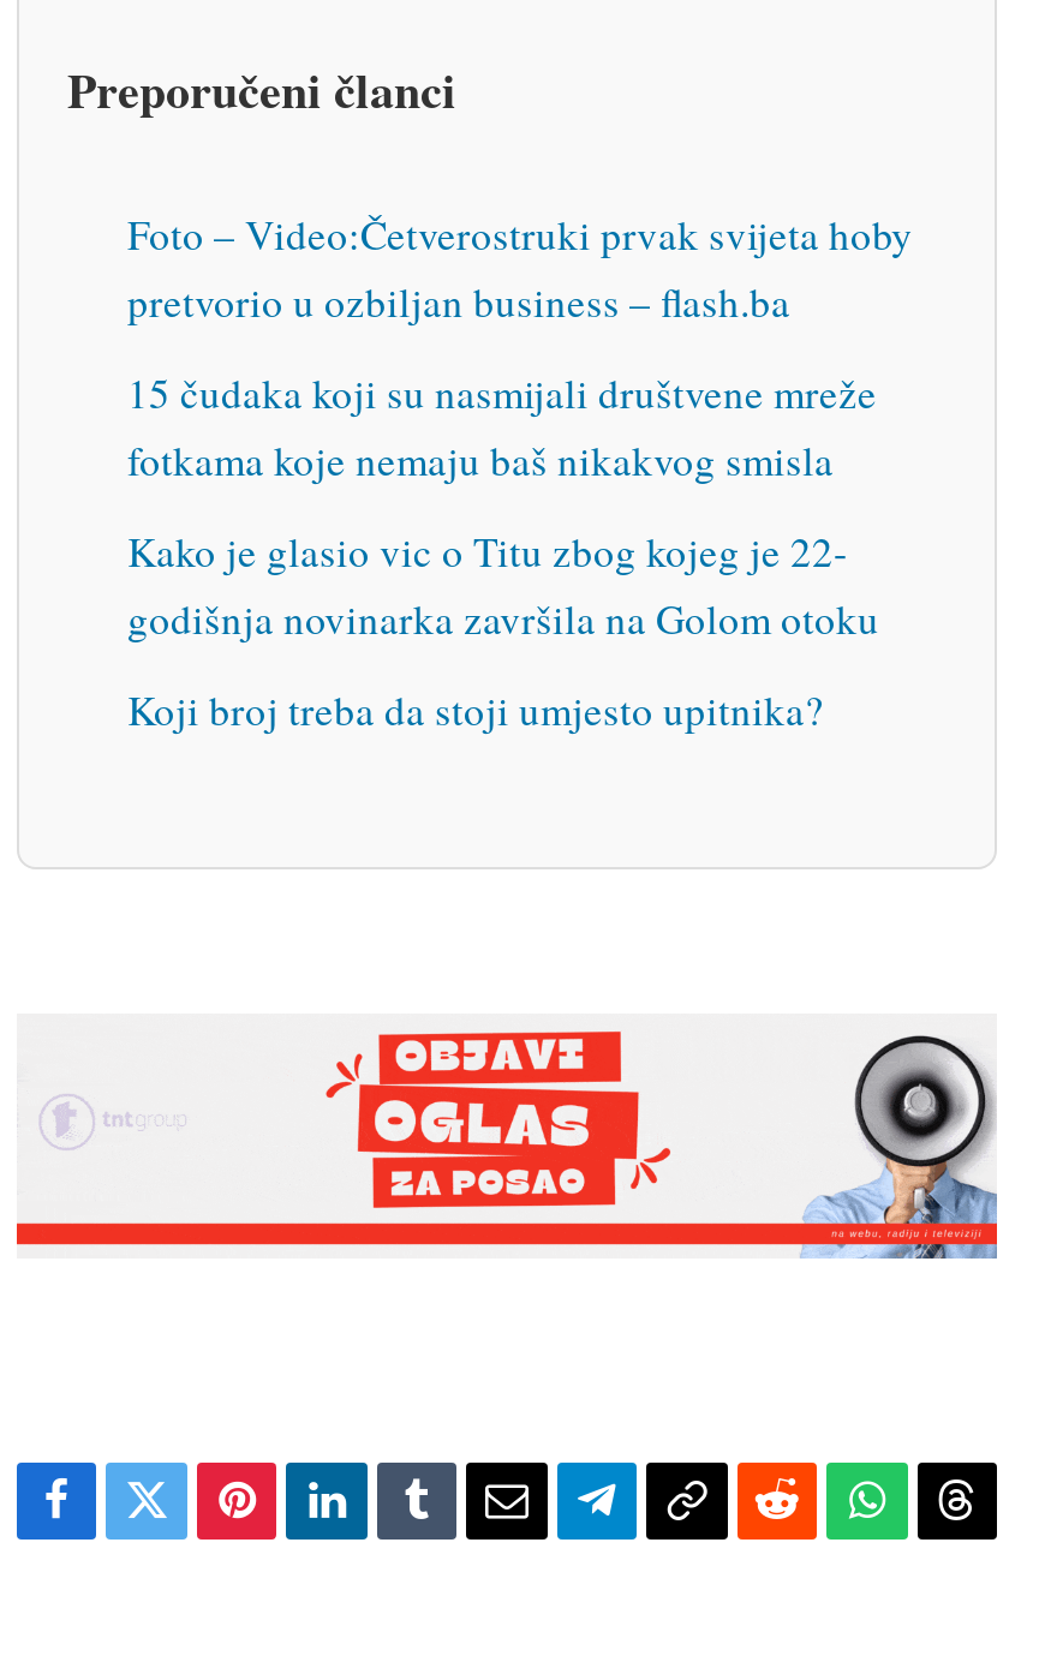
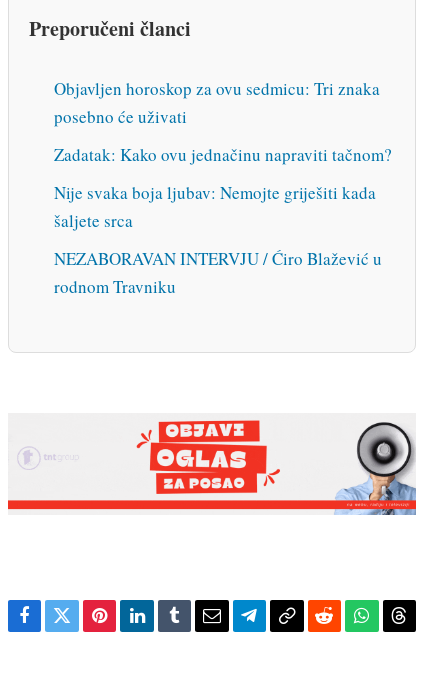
- Foto – Video:Četverostruki prvak svijeta hoby
- pretvorio u ozbiljan business – flash.ba
+ Objavljen horoskop za ovu sedmicu: Tri znaka
+ posebno će uživati

- 15 čudaka koji su nasmijali društvene mreže
- fotkama koje nemaju baš nikakvog smisla
+ Zadatak: Kako ovu jednačinu napraviti tačnom?

- Kako je glasio vic o Titu zbog kojeg je 22-
- godišnja novinarka završila na Golom otoku
+ Nije svaka boja ljubav: Nemojte griješiti kada
+ šaljete srca

- Koji broj treba da stoji umjesto upitnika?
+ NEZABORAVAN INTERVJU / Ćiro Blažević u
+ rodnom Travniku
